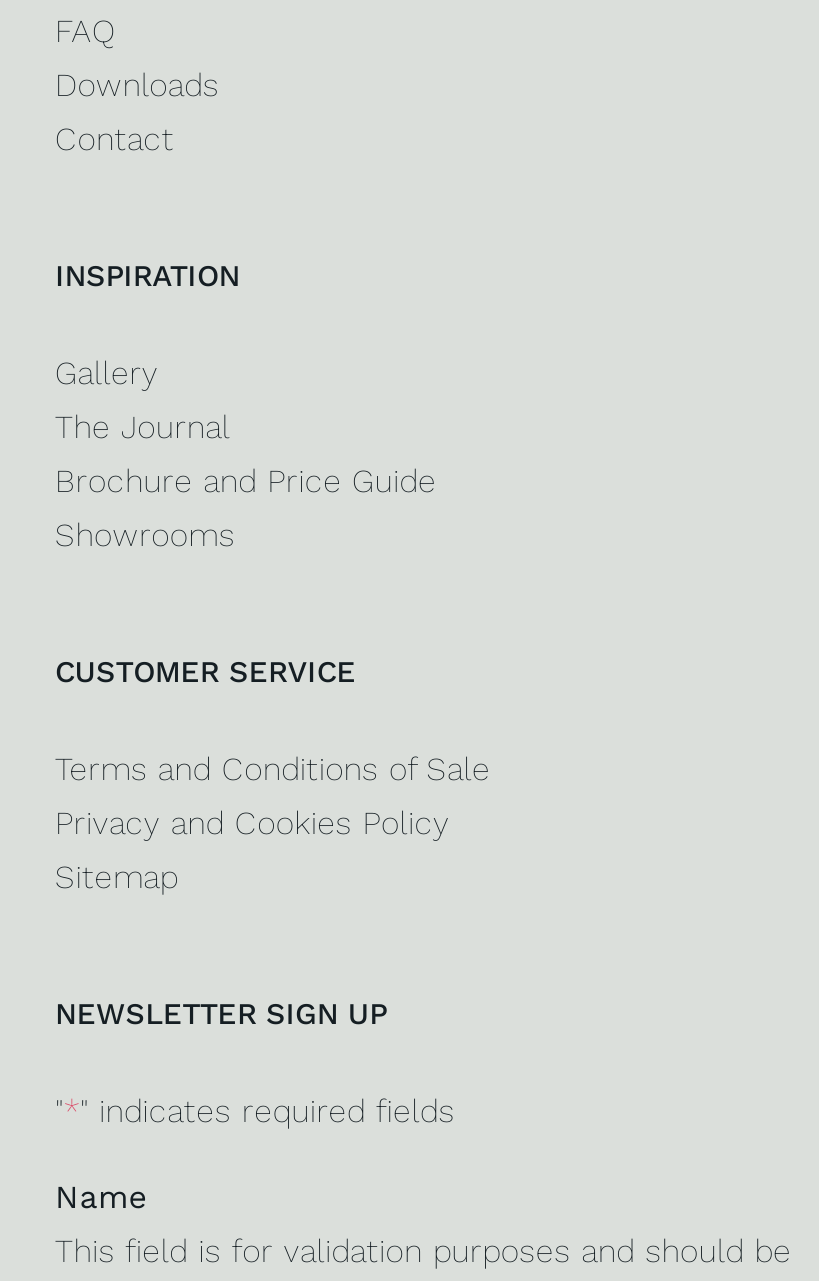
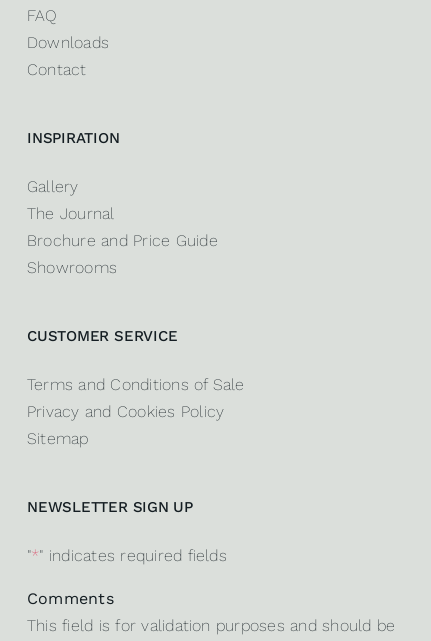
- Name
+ Comments
